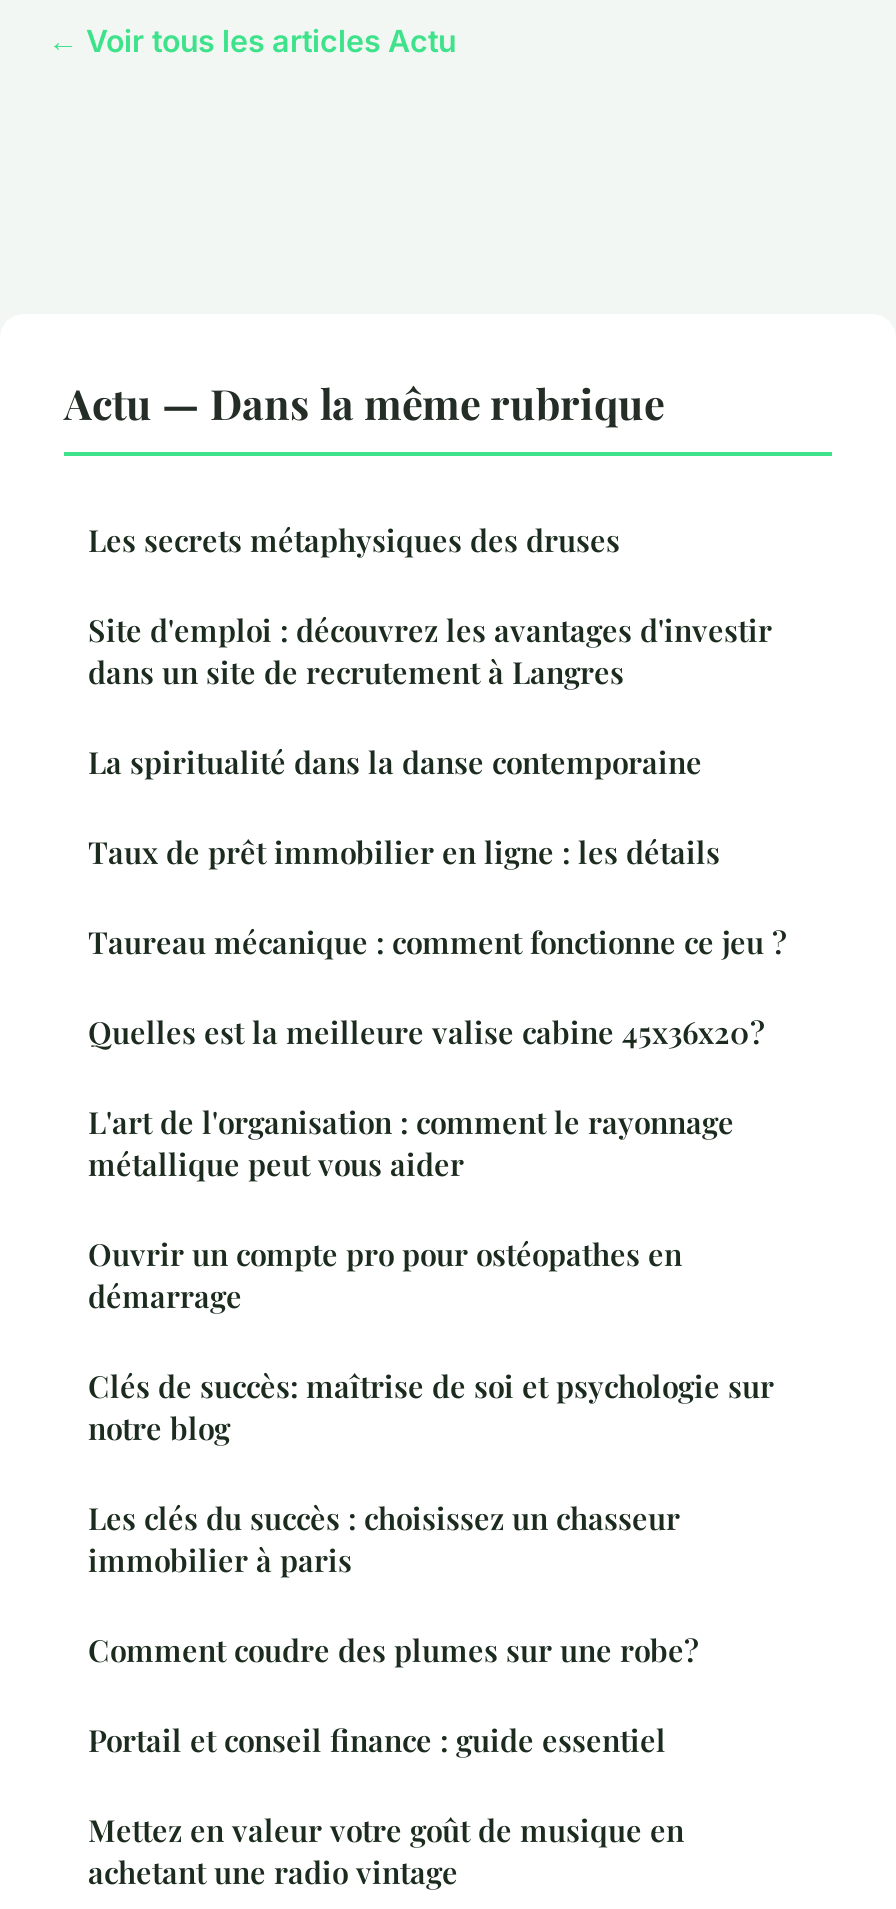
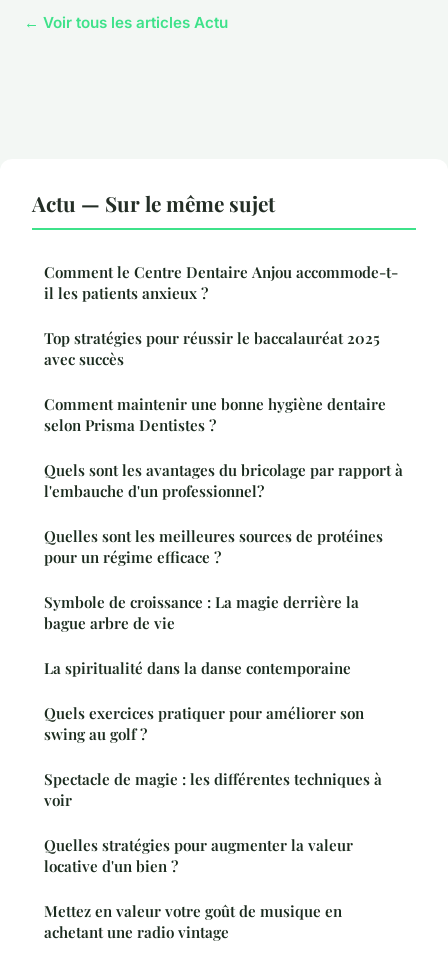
- Actu — Dans la même rubrique
- Les secrets métaphysiques des druses
- Site d'emploi : découvrez les avantages d'investir
- dans un site de recrutement à Langres
+ Actu — Sur le même sujet
+ Comment le Centre Dentaire Anjou accommode-t-
+ il les patients anxieux ?
+ Top stratégies pour réussir le baccalauréat 2025
+ avec succès
+ Comment maintenir une bonne hygiène dentaire
+ selon Prisma Dentistes ?
+ Quels sont les avantages du bricolage par rapport à
+ l'embauche d'un professionnel?
+ Quelles sont les meilleures sources de protéines
+ pour un régime efficace ?
+ Symbole de croissance : La magie derrière la
+ bague arbre de vie

moved down: La spiritualité dans la danse contemporaine

- Taux de prêt immobilier en ligne : les détails
- Taureau mécanique : comment fonctionne ce jeu ?
- Quelles est la meilleure valise cabine 45x36x20?
- L'art de l'organisation : comment le rayonnage
- métallique peut vous aider
- Ouvrir un compte pro pour ostéopathes en
- démarrage
- Clés de succès: maîtrise de soi et psychologie sur
- notre blog
- Les clés du succès : choisissez un chasseur
- immobilier à paris
- Comment coudre des plumes sur une robe?
- Portail et conseil finance : guide essentiel
+ Quels exercices pratiquer pour améliorer son
+ swing au golf ?
+ Spectacle de magie : les différentes techniques à
+ voir
+ Quelles stratégies pour augmenter la valeur
+ locative d'un bien ?
